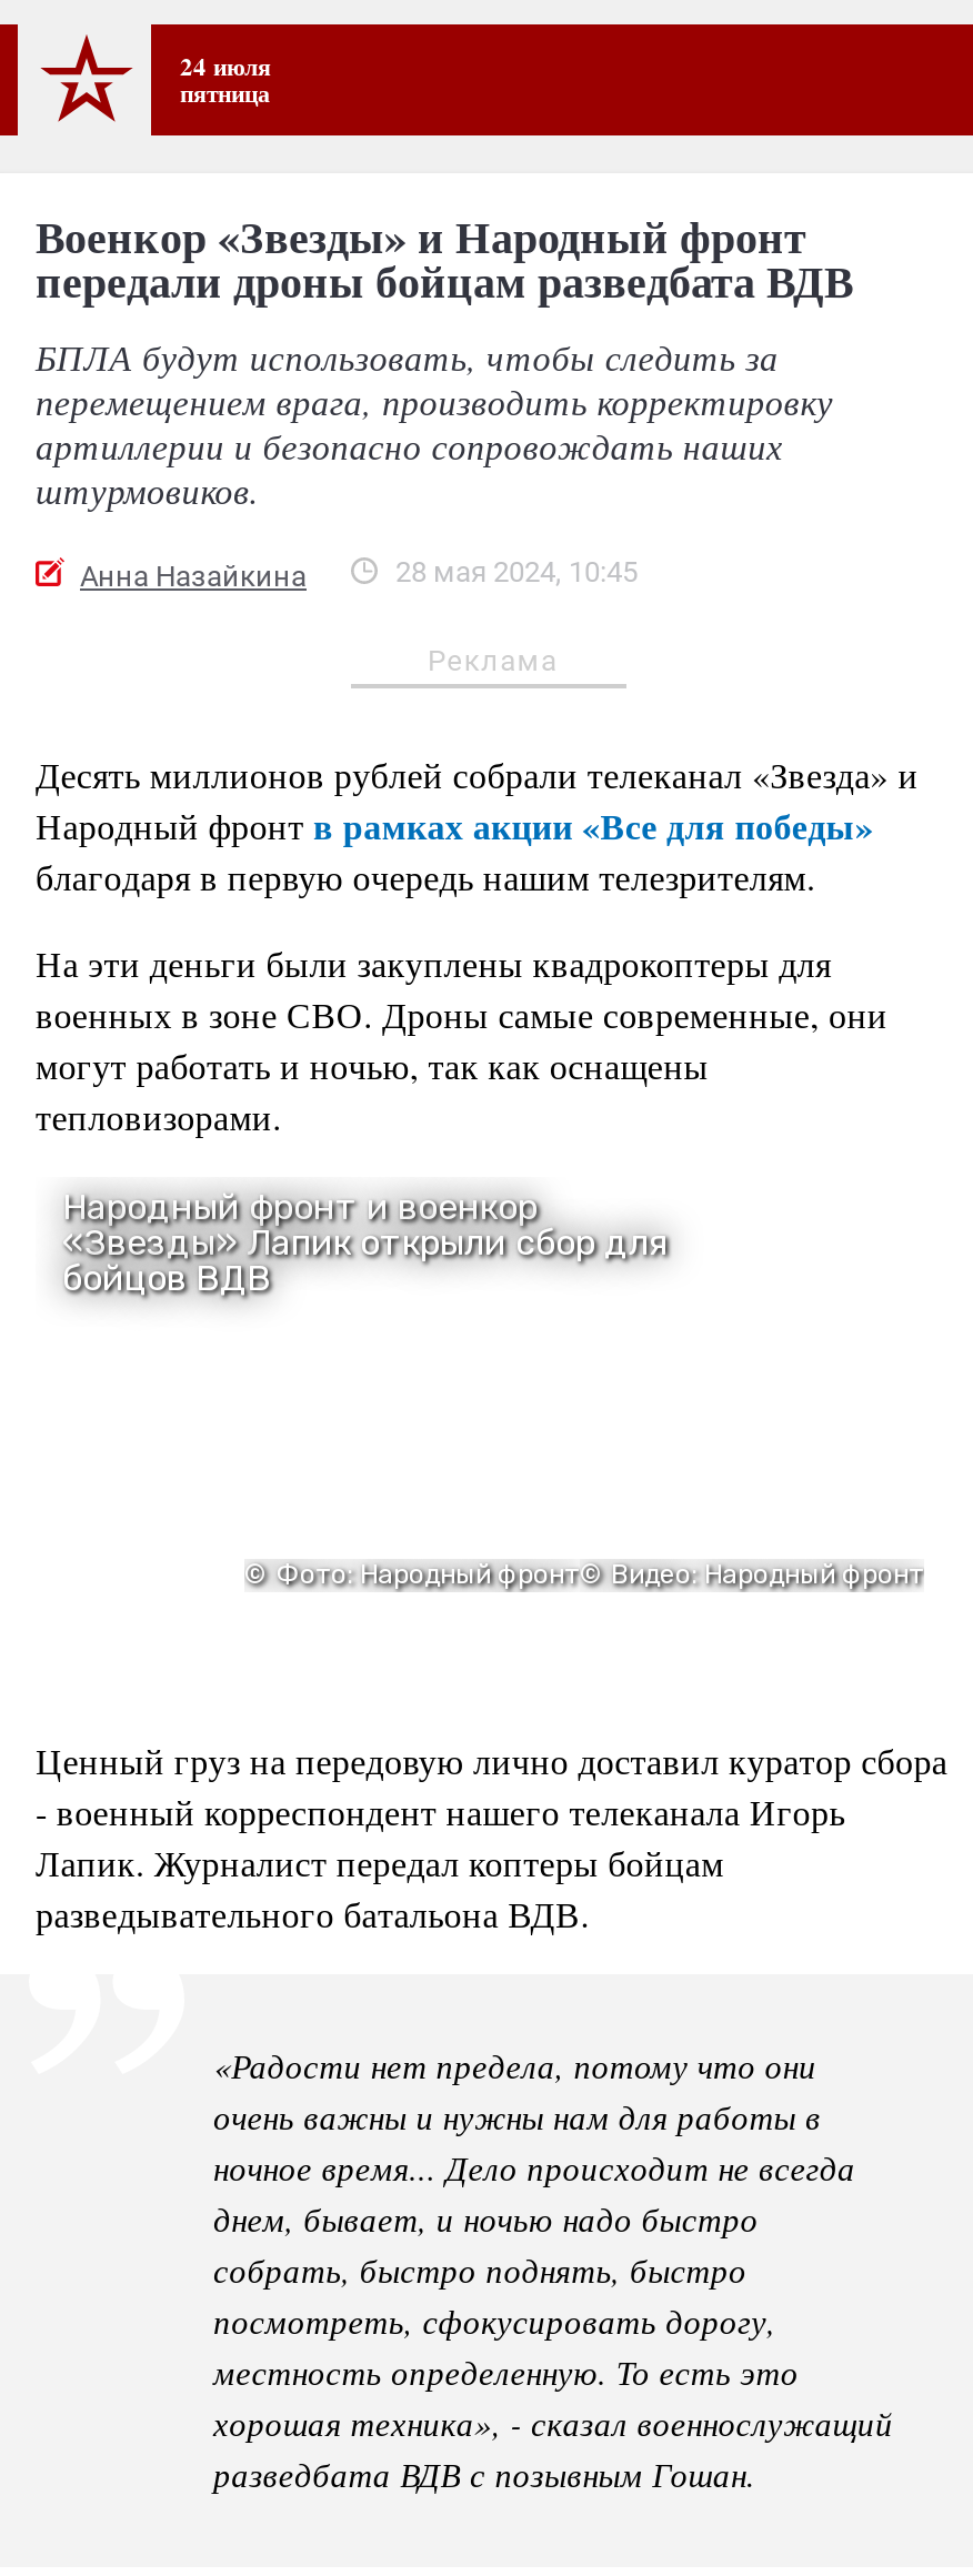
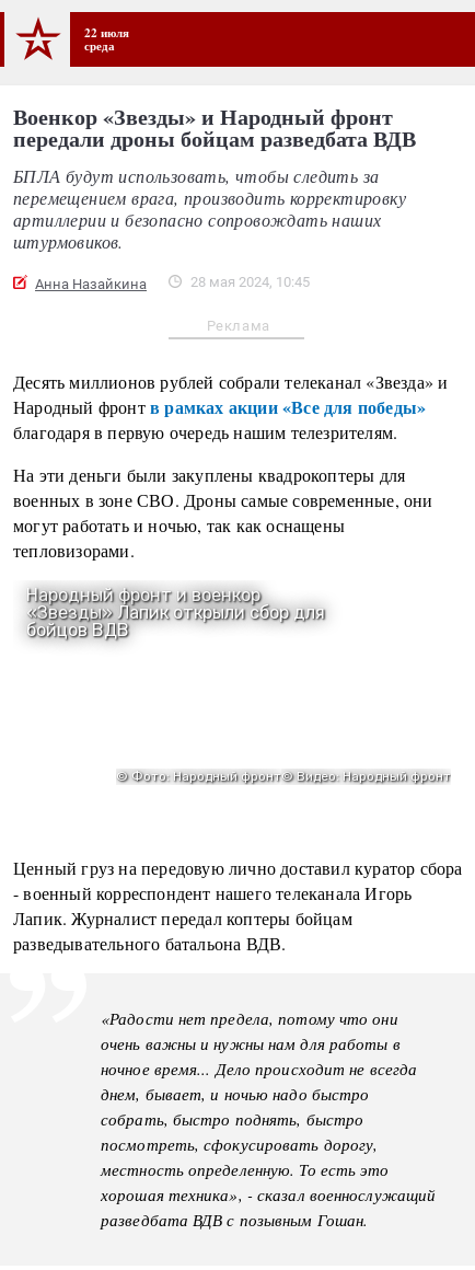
- 24 июля
- пятница
+ 22 июля
+ среда
